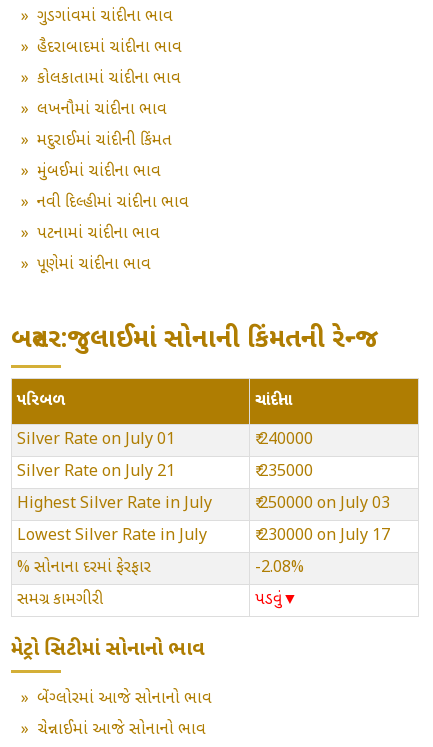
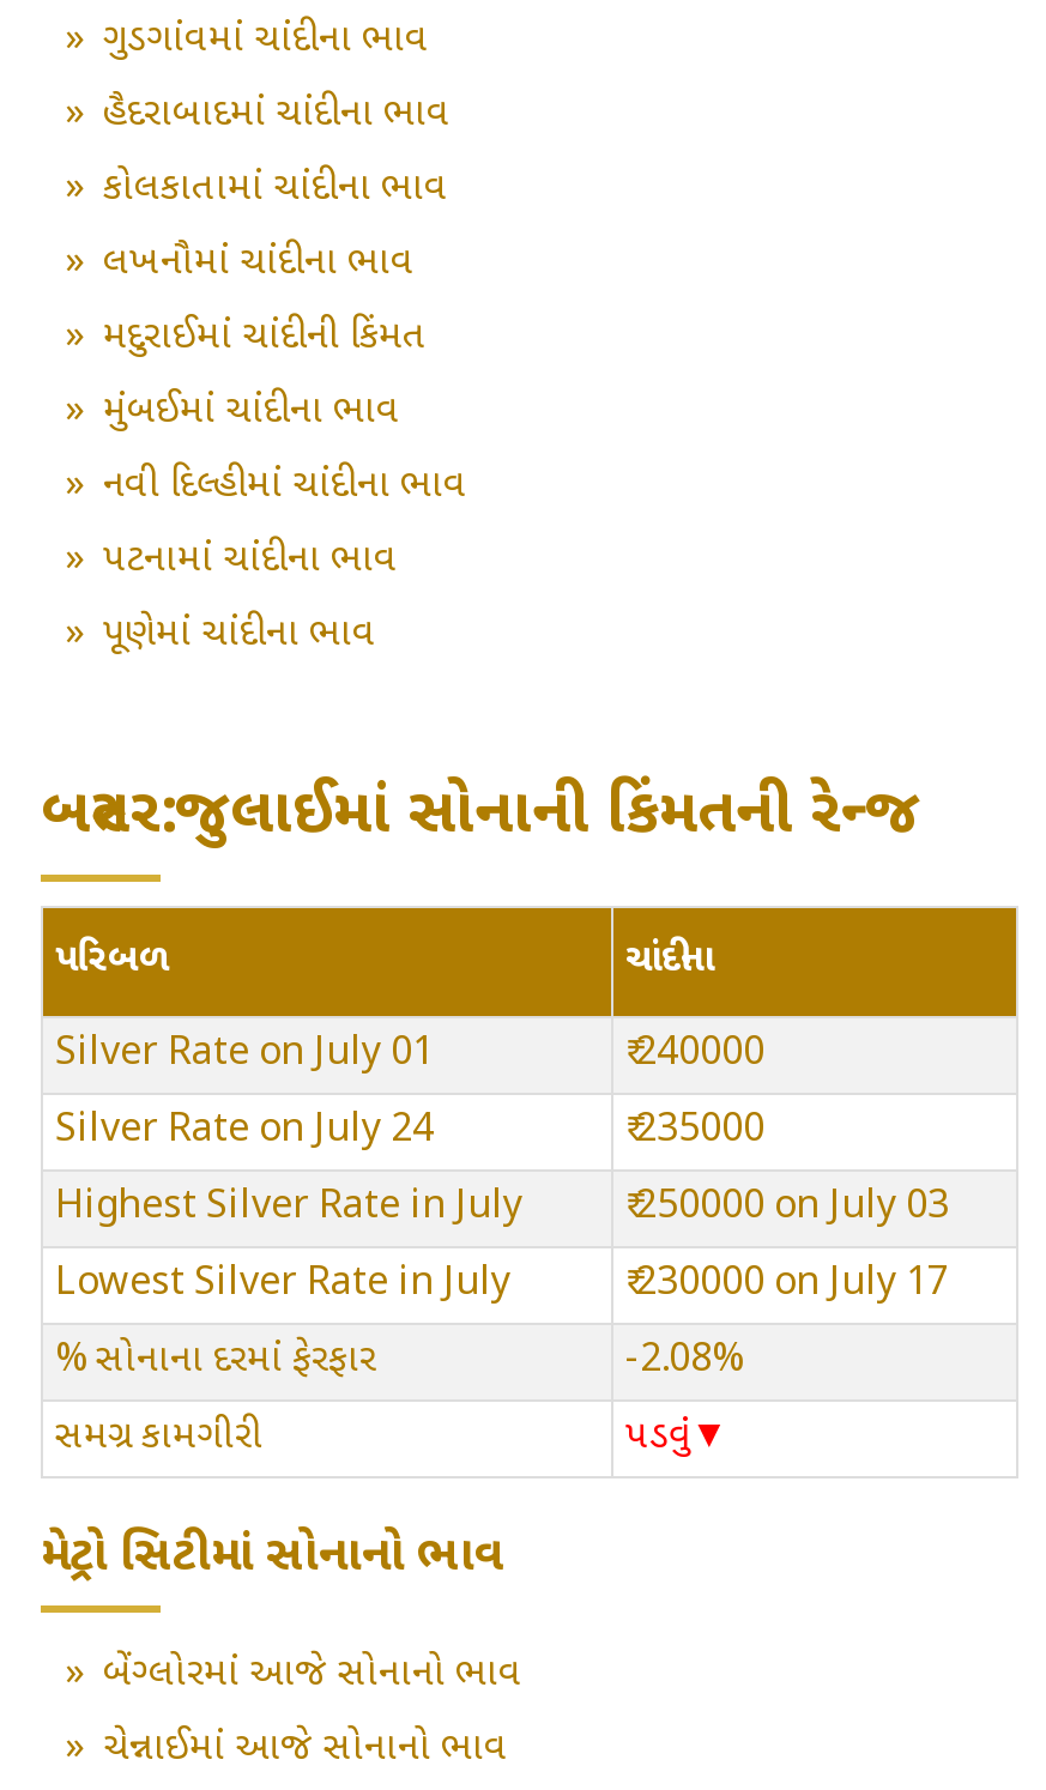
- Silver Rate on July 21
+ Silver Rate on July 24
